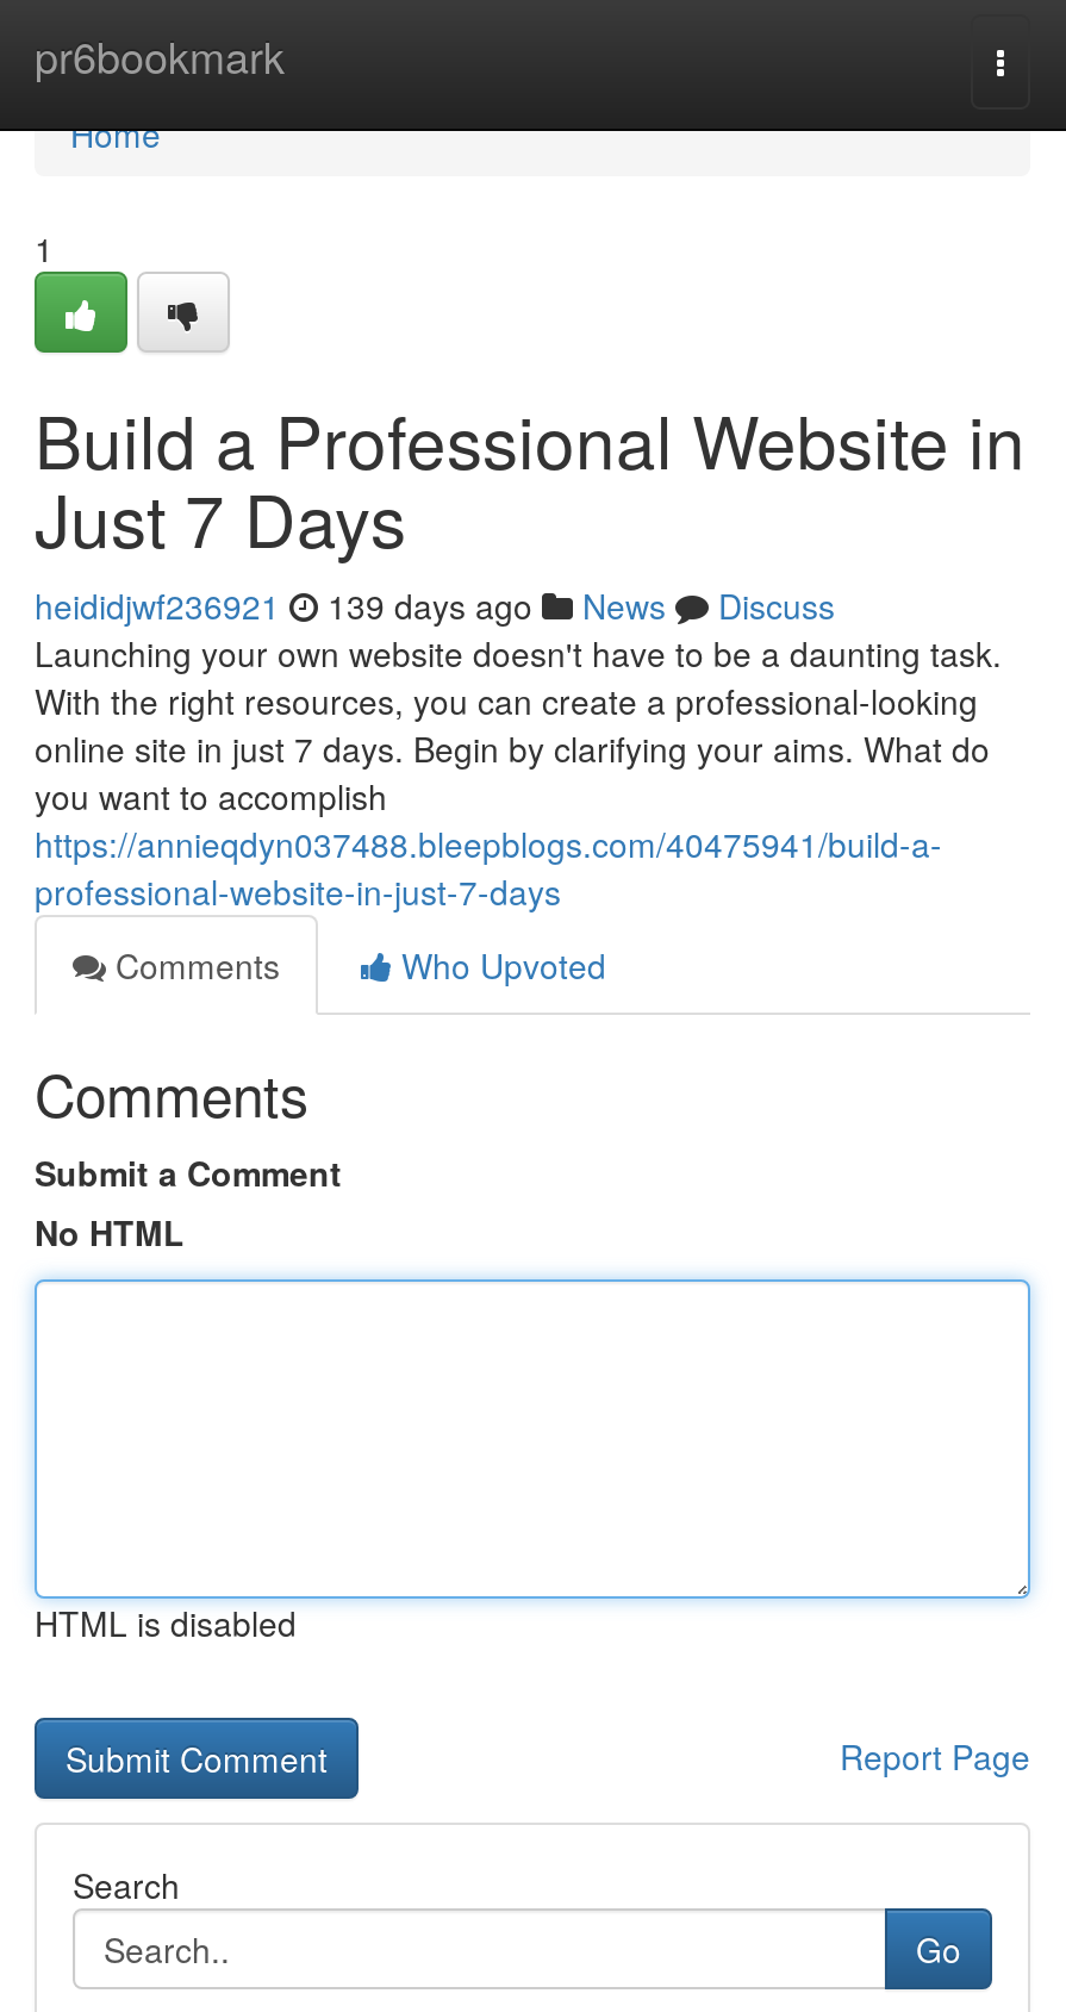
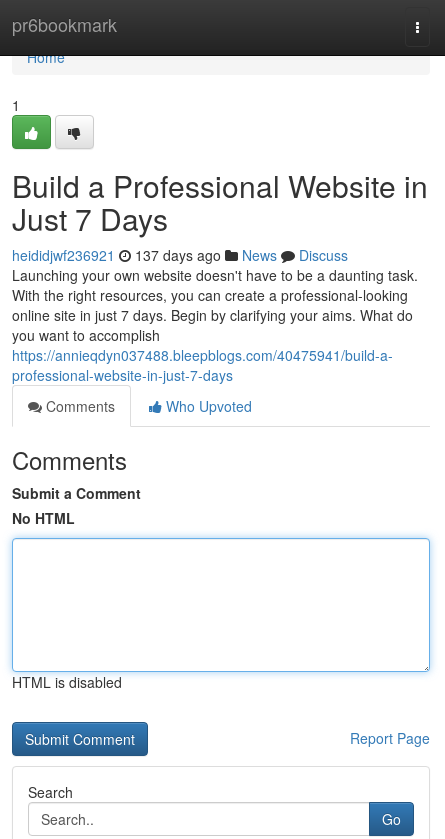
- heididjwf236921 139 days ago News Discuss
+ heididjwf236921 137 days ago News Discuss
